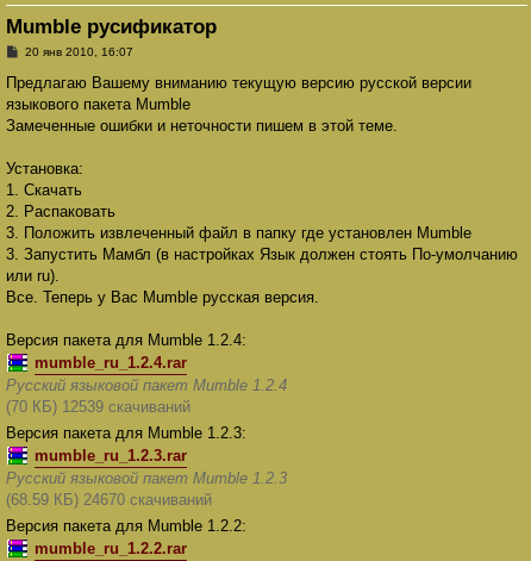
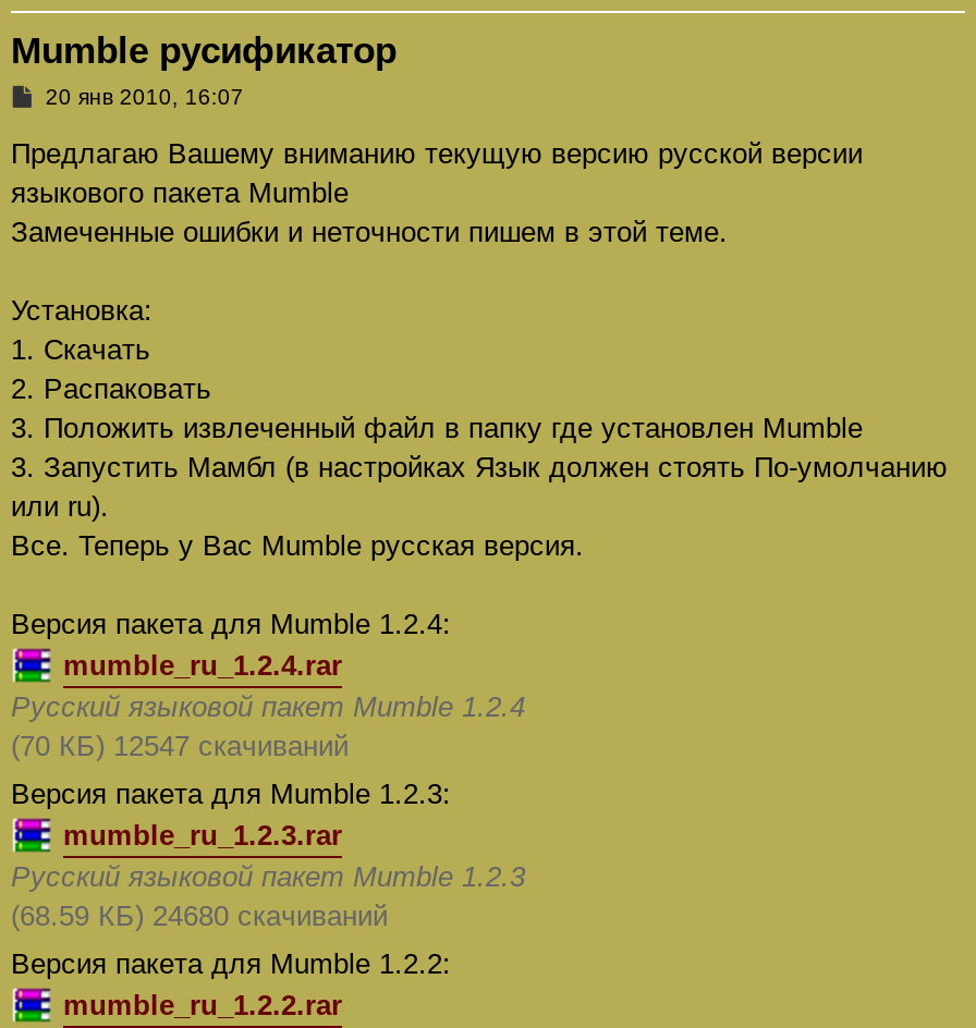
- (70 КБ) 12539 скачиваний
+ (70 КБ) 12547 скачиваний

- (68.59 КБ) 24670 скачиваний
+ (68.59 КБ) 24680 скачиваний
